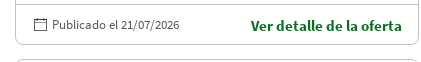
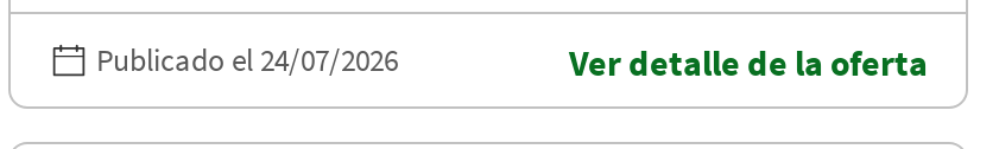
- Publicado el 21/07/2026
+ Publicado el 24/07/2026
